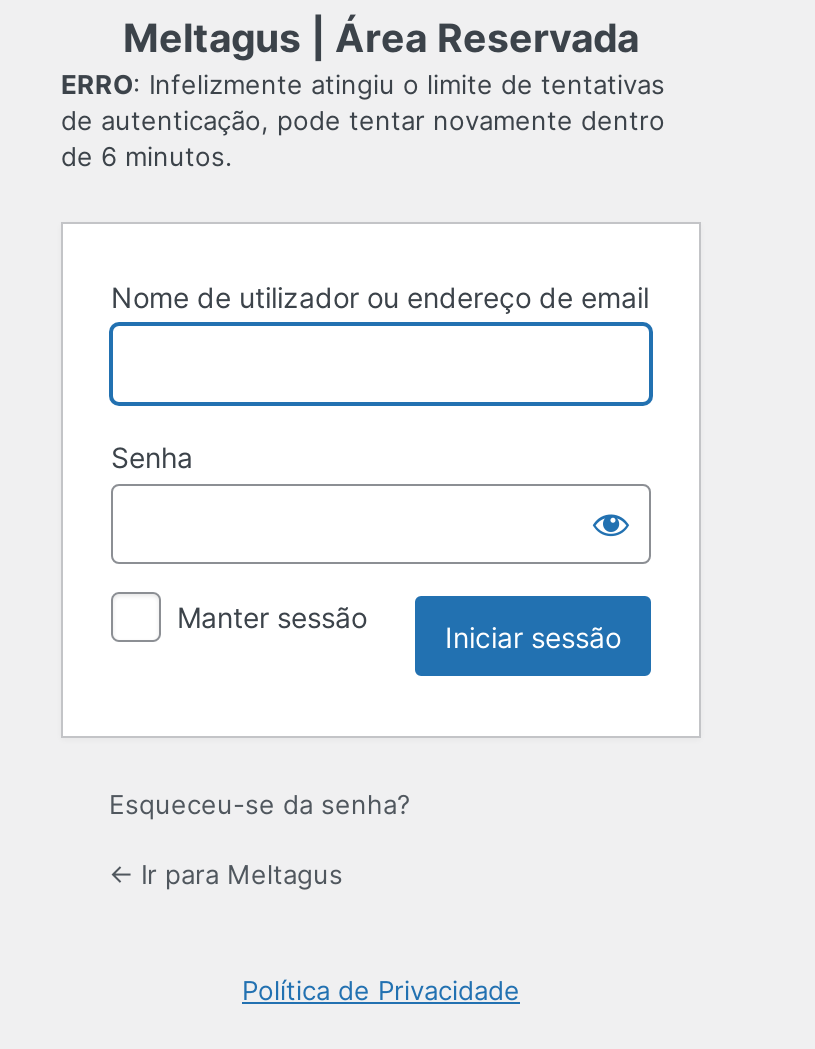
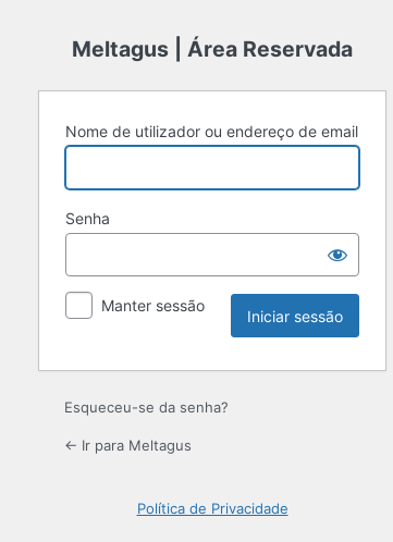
- ERRO: Infelizmente atingiu o limite de tentativas
- de autenticação, pode tentar novamente dentro
- de 6 minutos.
